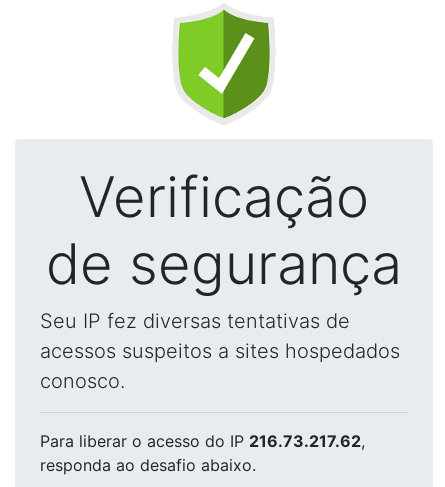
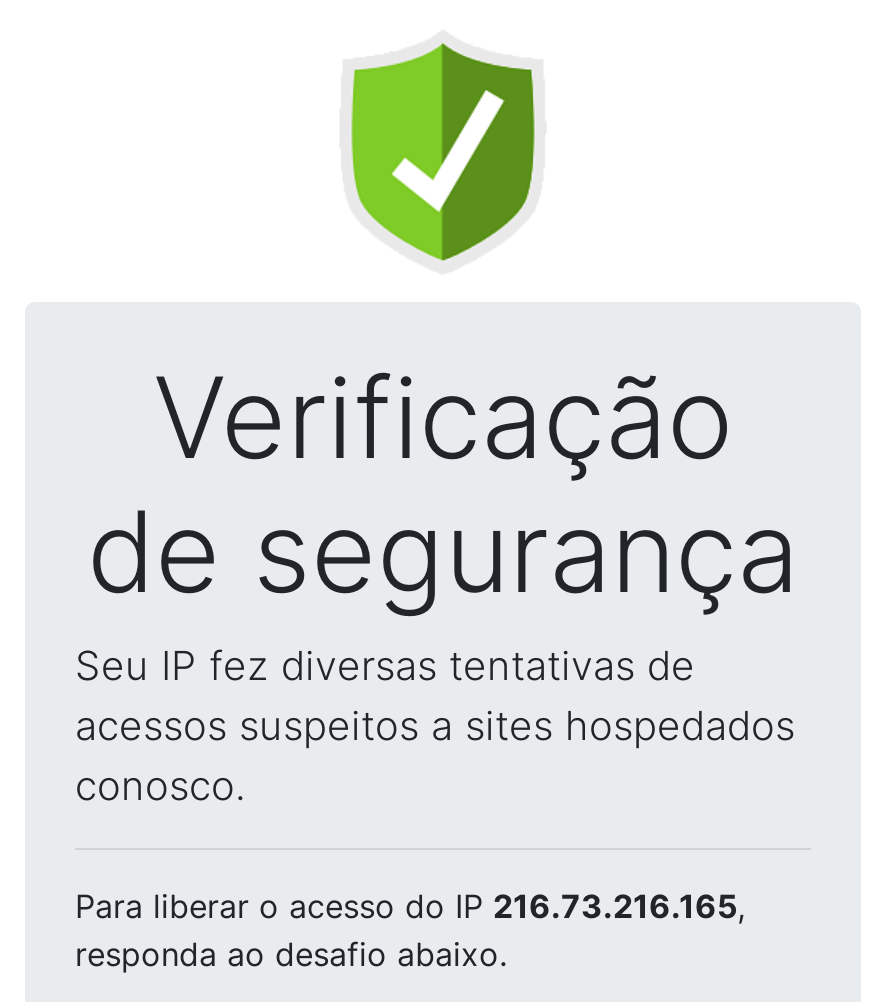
- Para liberar o acesso do IP 216.73.217.62,
+ Para liberar o acesso do IP 216.73.216.165,
